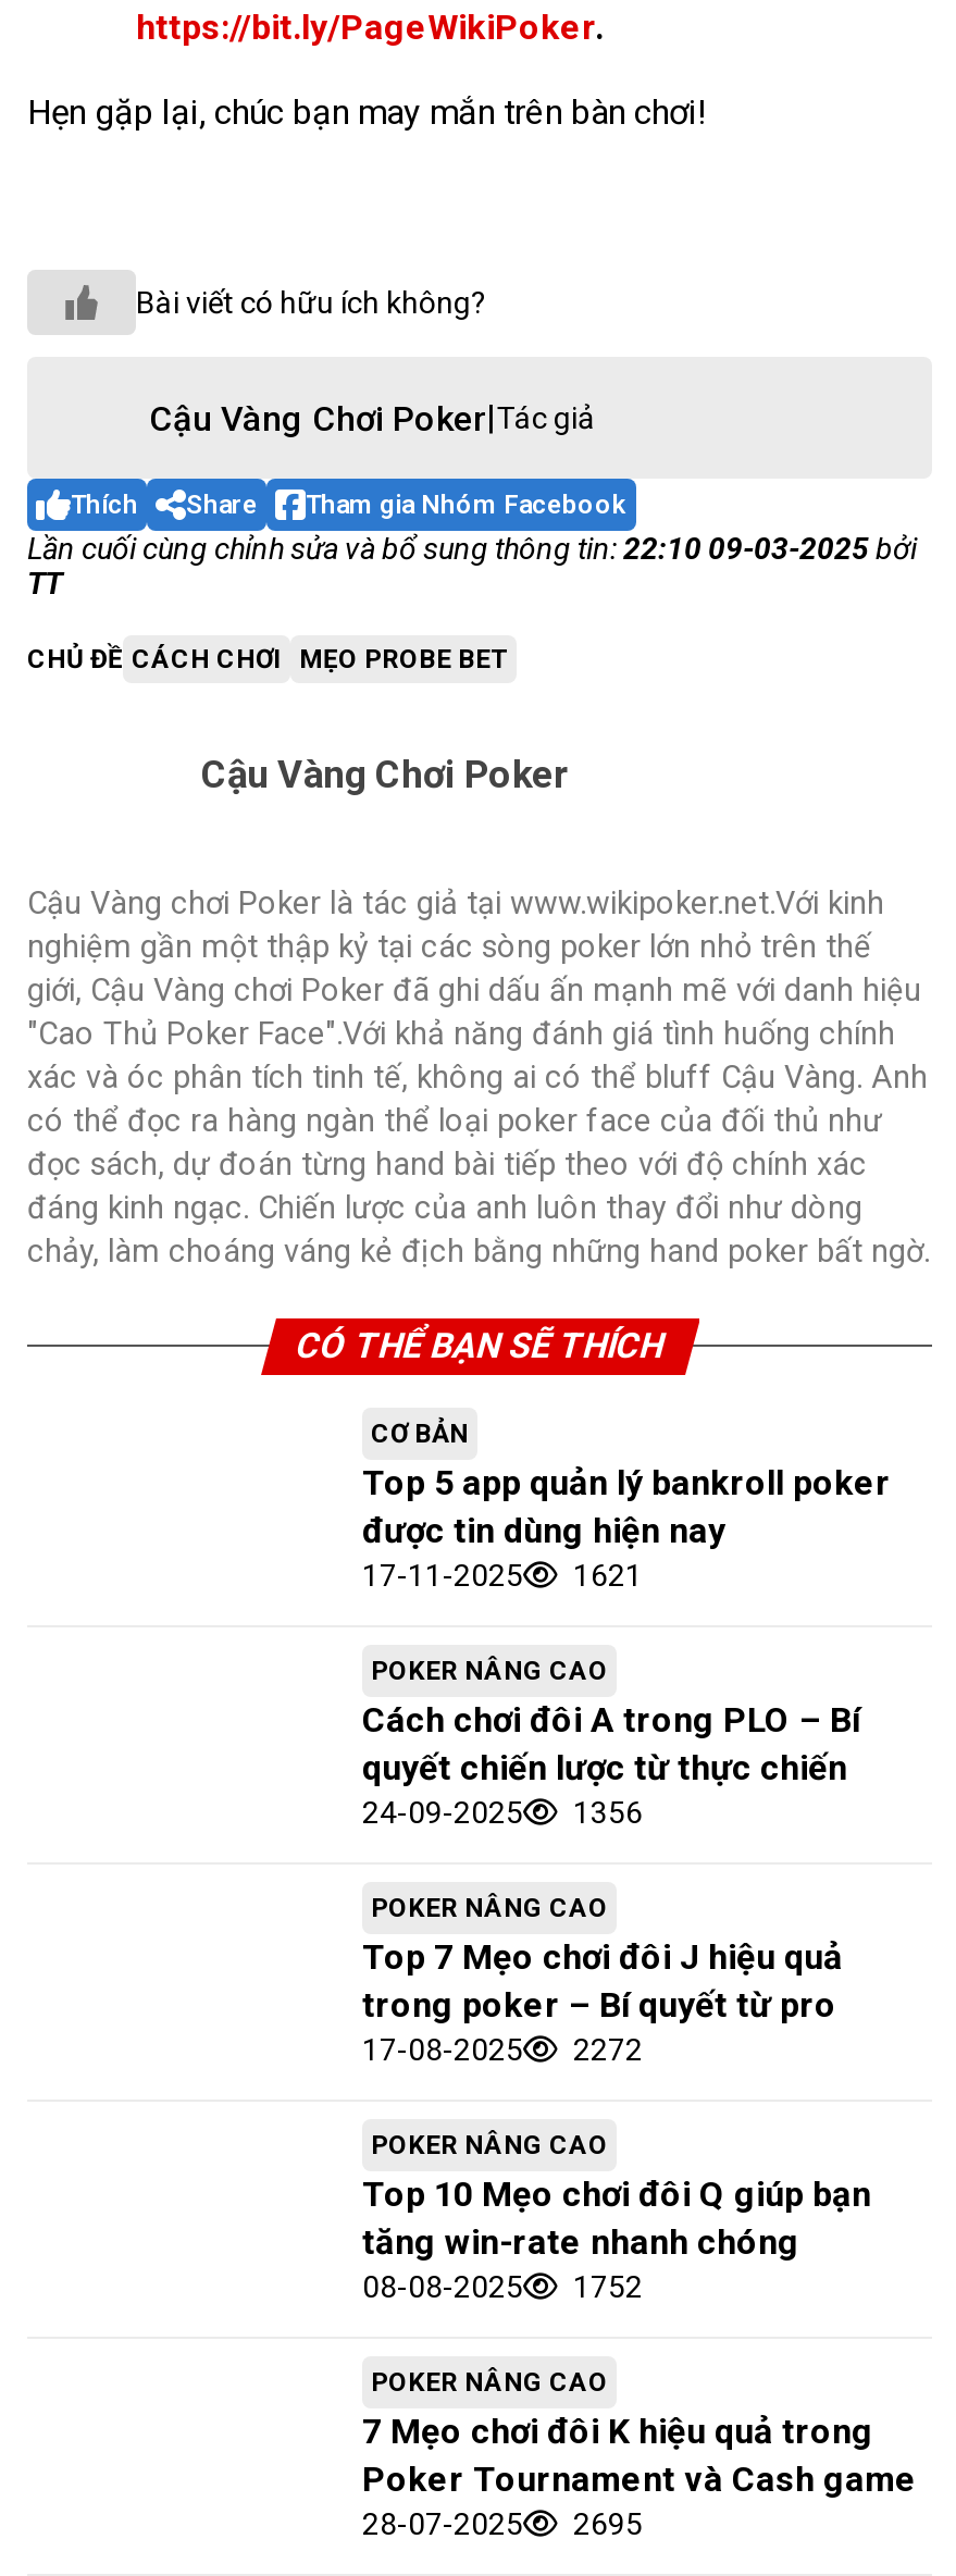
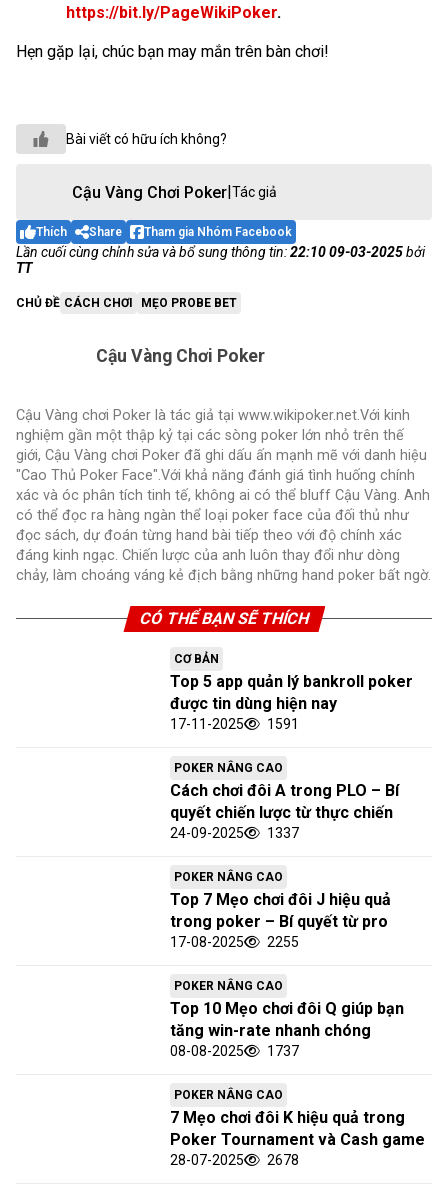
- 17-11-2025 1621
+ 17-11-2025 1591

- 24-09-2025 1356
+ 24-09-2025 1337

- 17-08-2025 2272
+ 17-08-2025 2255

- 08-08-2025 1752
+ 08-08-2025 1737

- 28-07-2025 2695
+ 28-07-2025 2678
